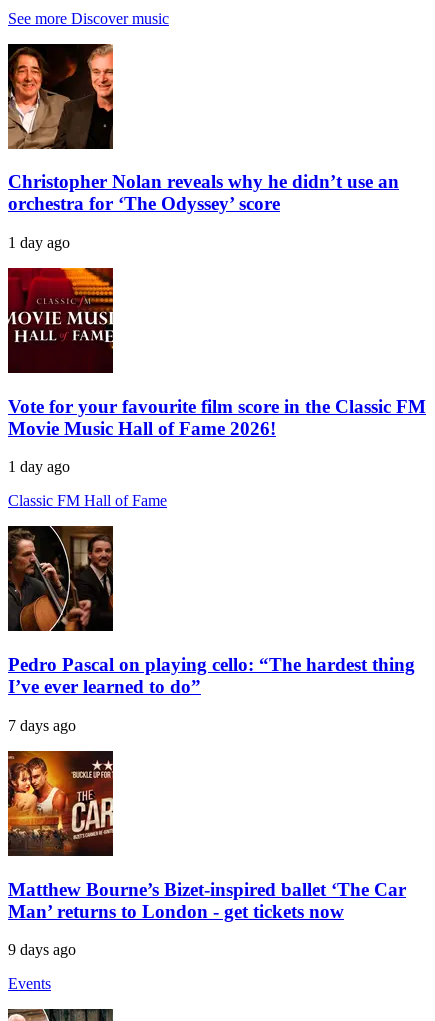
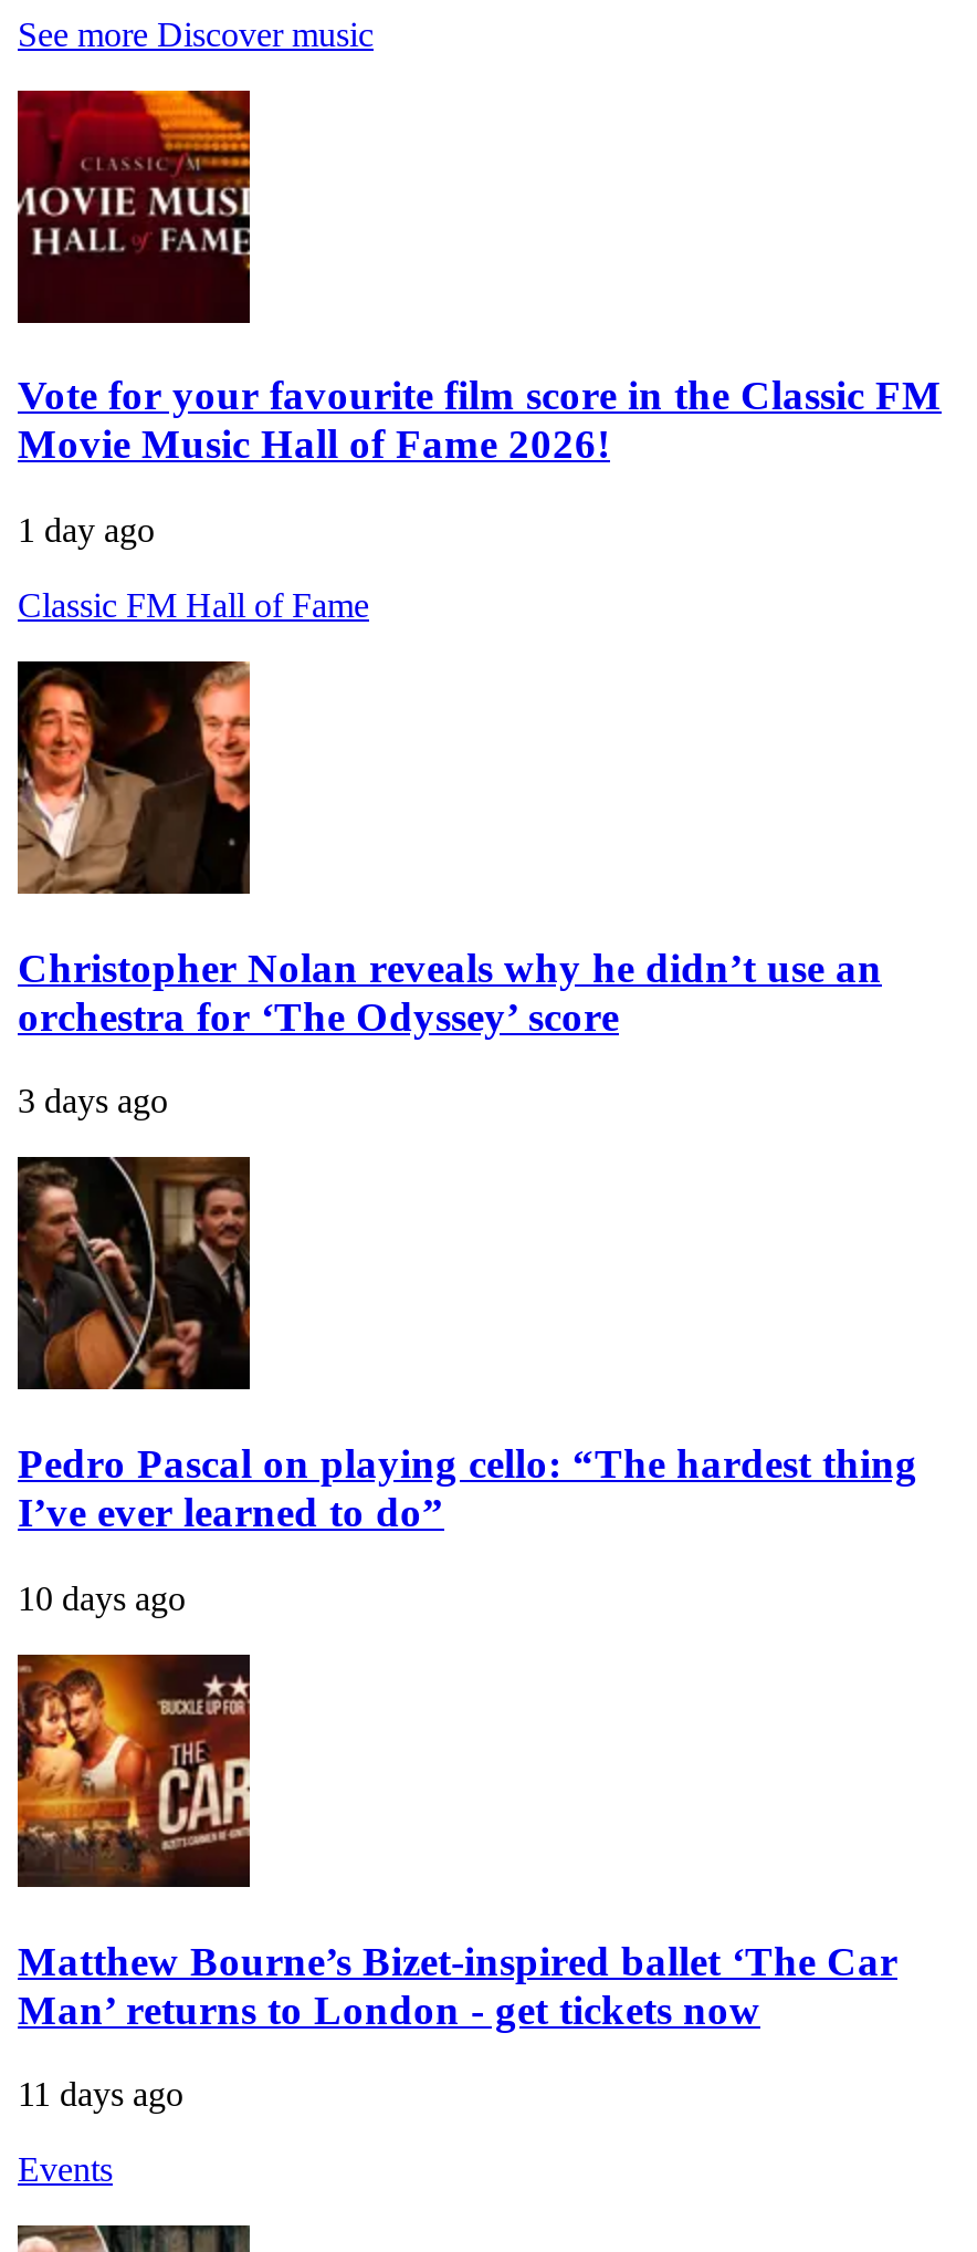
moved down: [image] | Christopher Nolan reveals why he didn’t use an | orchestra for ‘The Odyssey’ score

- 1 day ago

moved up: [image]

moved up: Vote for your favourite film score in the Classic FM | Movie Music Hall of Fame 2026! | 1 day ago | Classic FM Hall of Fame

+ 3 days ago

- 7 days ago
+ 10 days ago

- 9 days ago
+ 11 days ago
